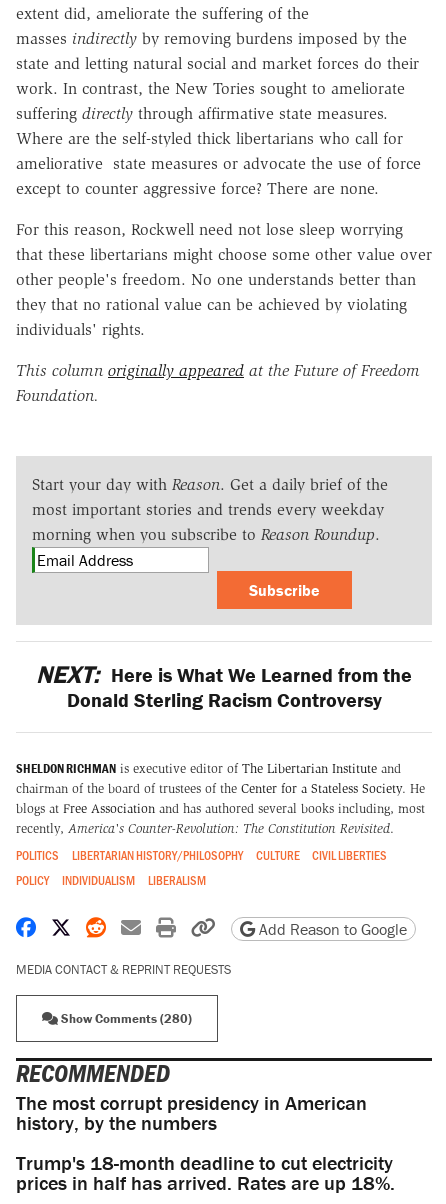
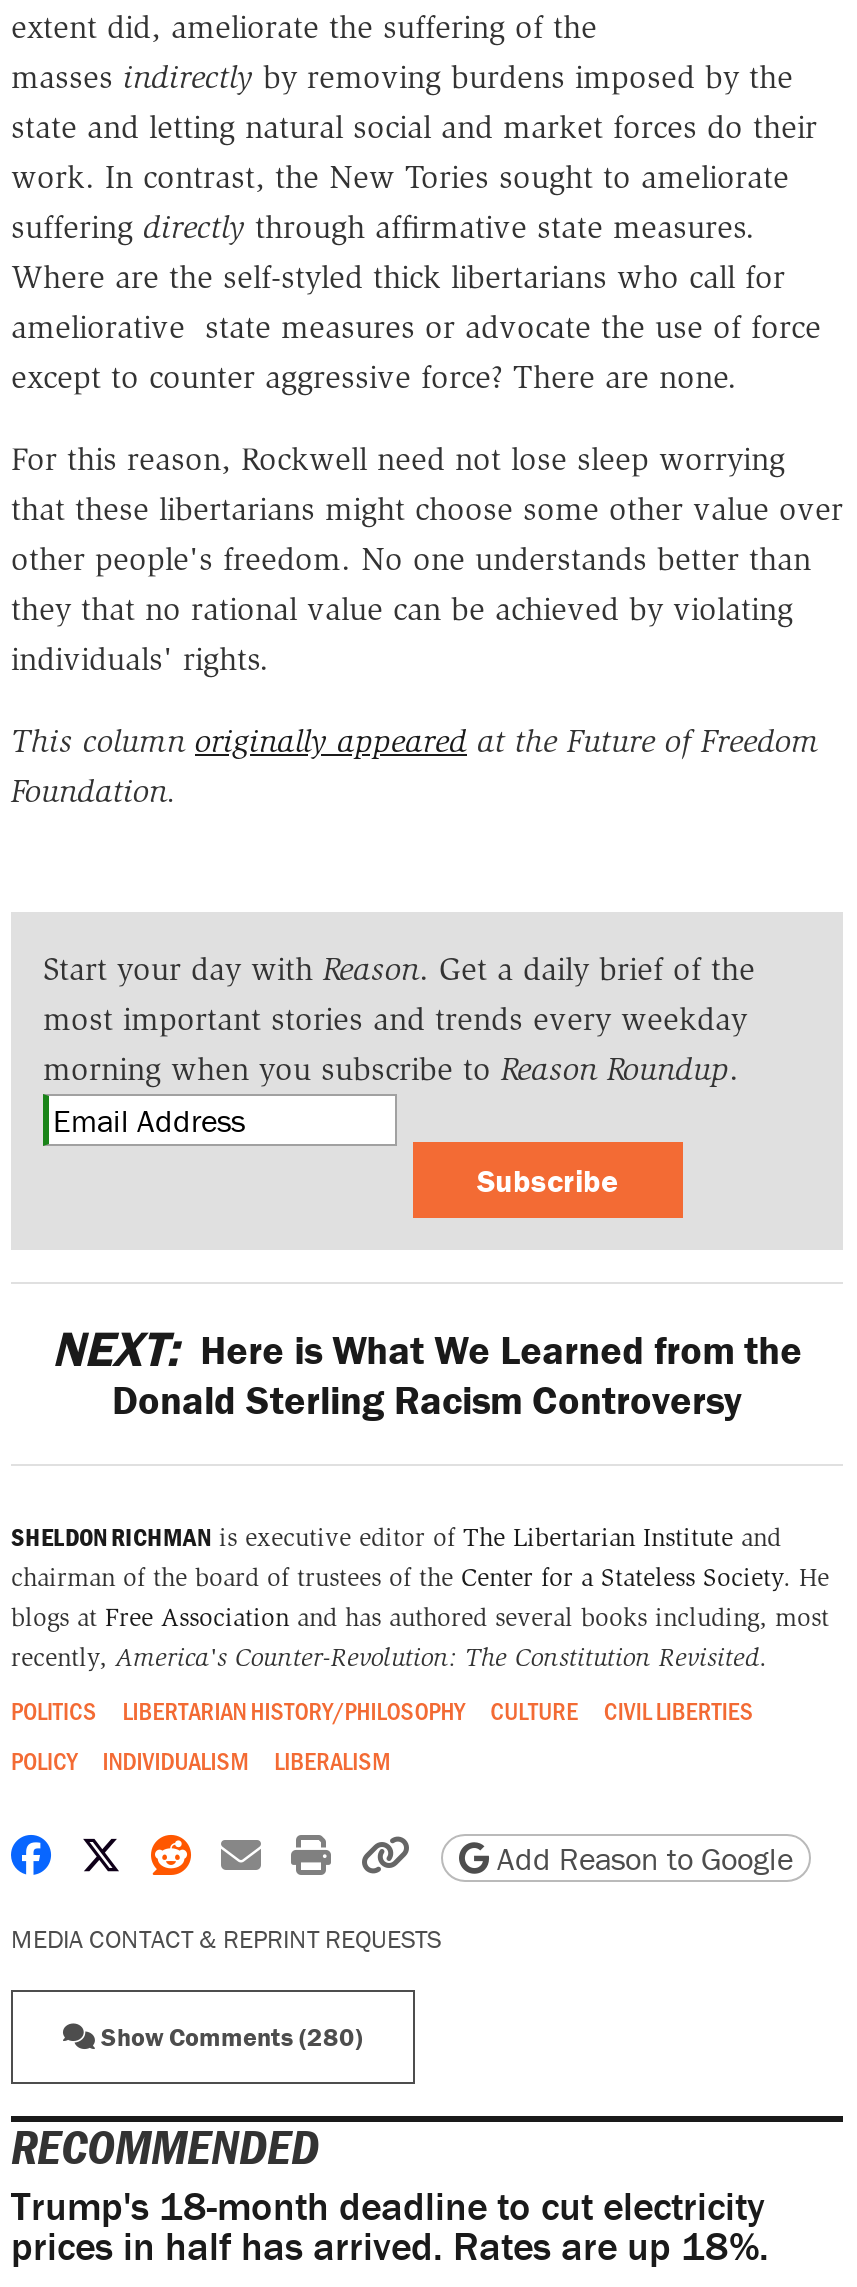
- The most corrupt presidency in American
- history, by the numbers
